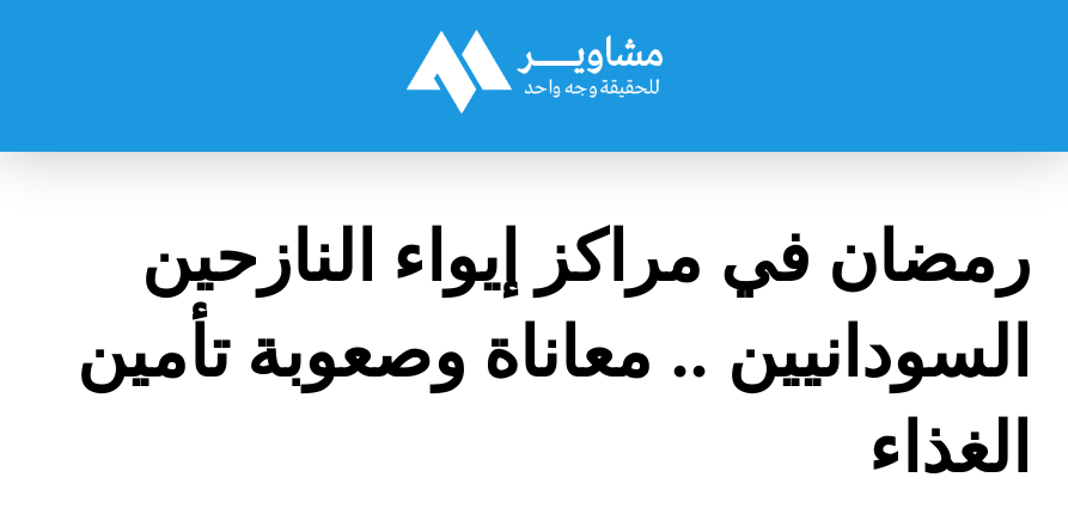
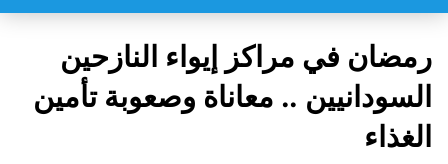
- [image]
